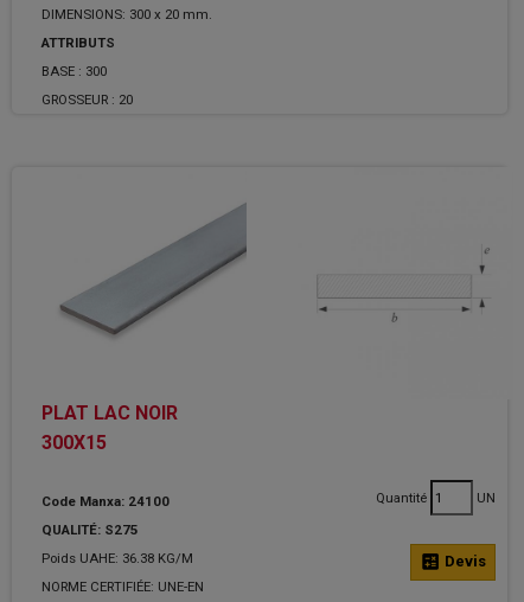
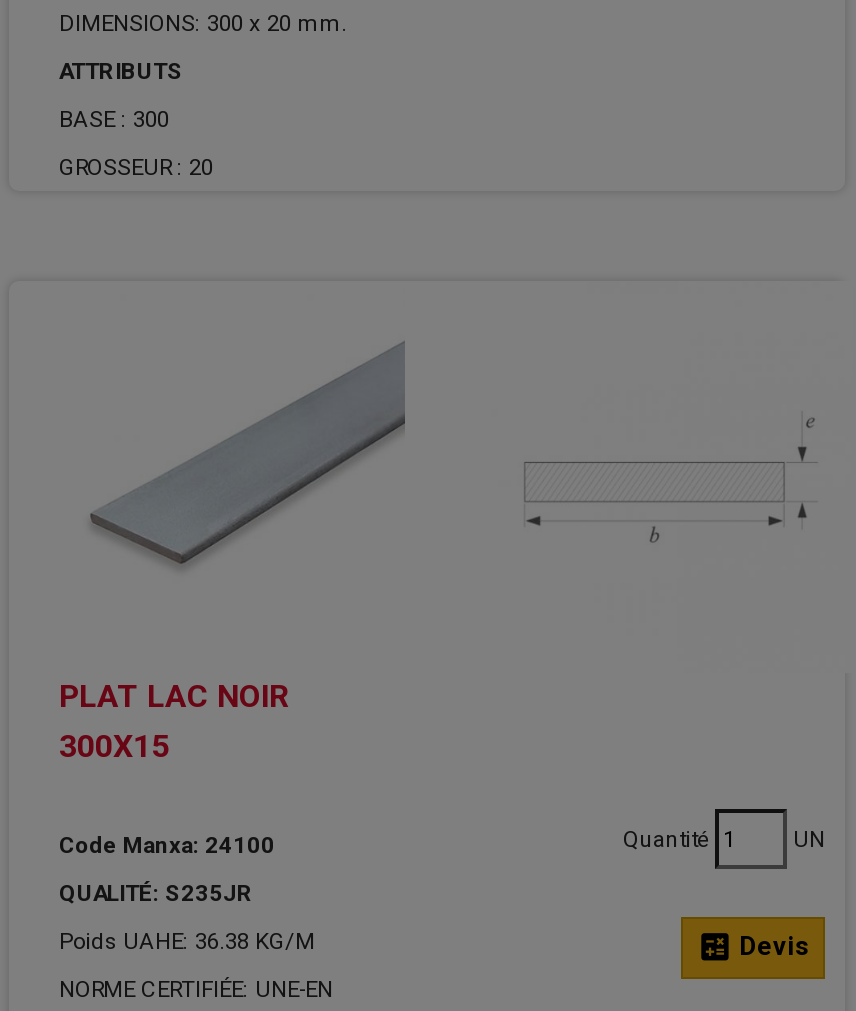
- QUALITÉ: S275
+ QUALITÉ: S235JR
